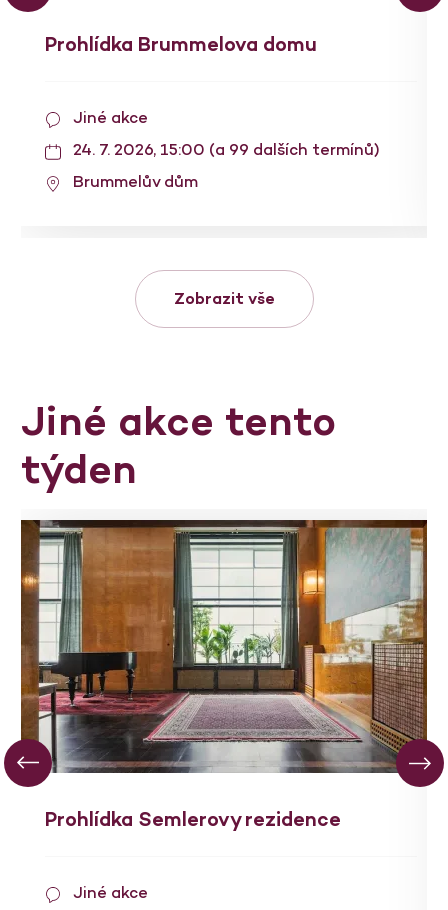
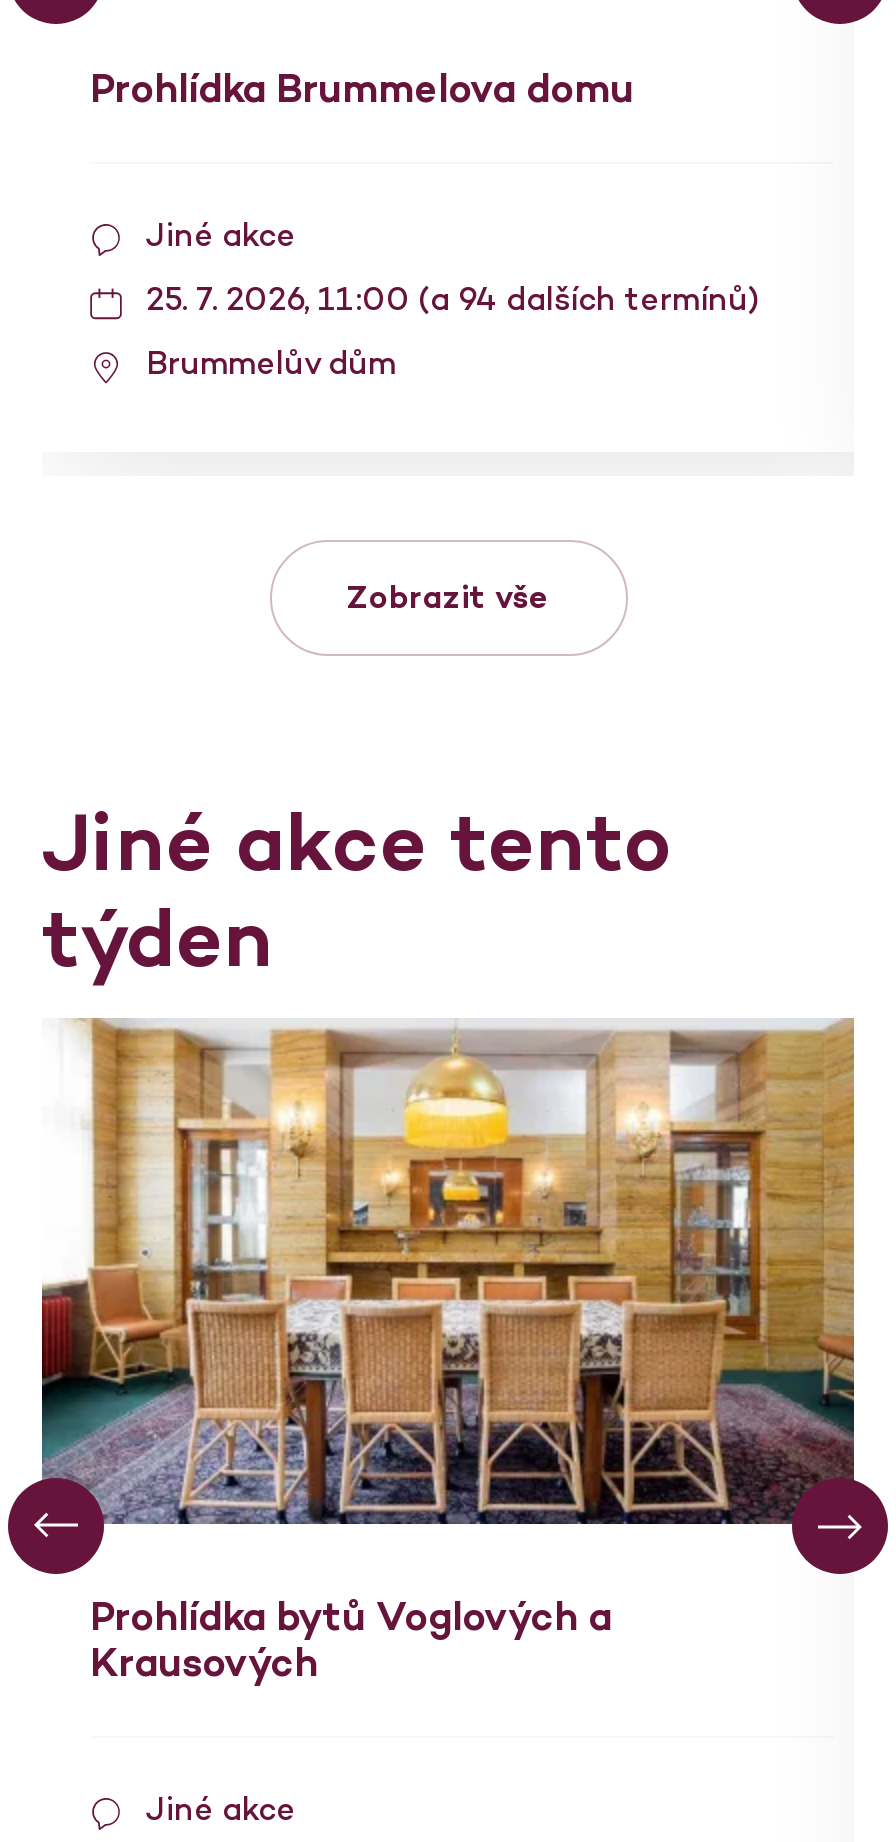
- 24. 7. 2026, 15:00 (a 99 dalších termínů)
+ 25. 7. 2026, 11:00 (a 94 dalších termínů)

- [image]
- Prohlídka Semlerovy rezidence
+ [image]
+ Prohlídka bytů Voglových a
+ Krausových
